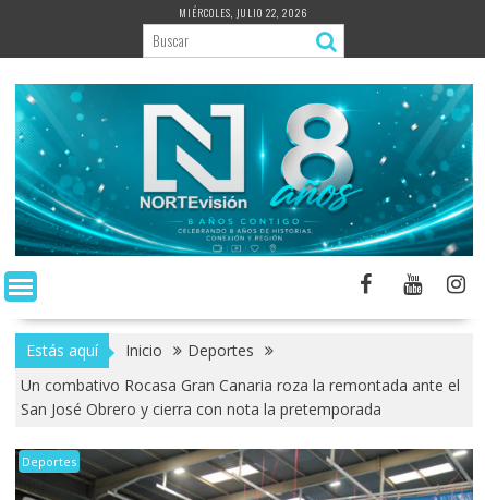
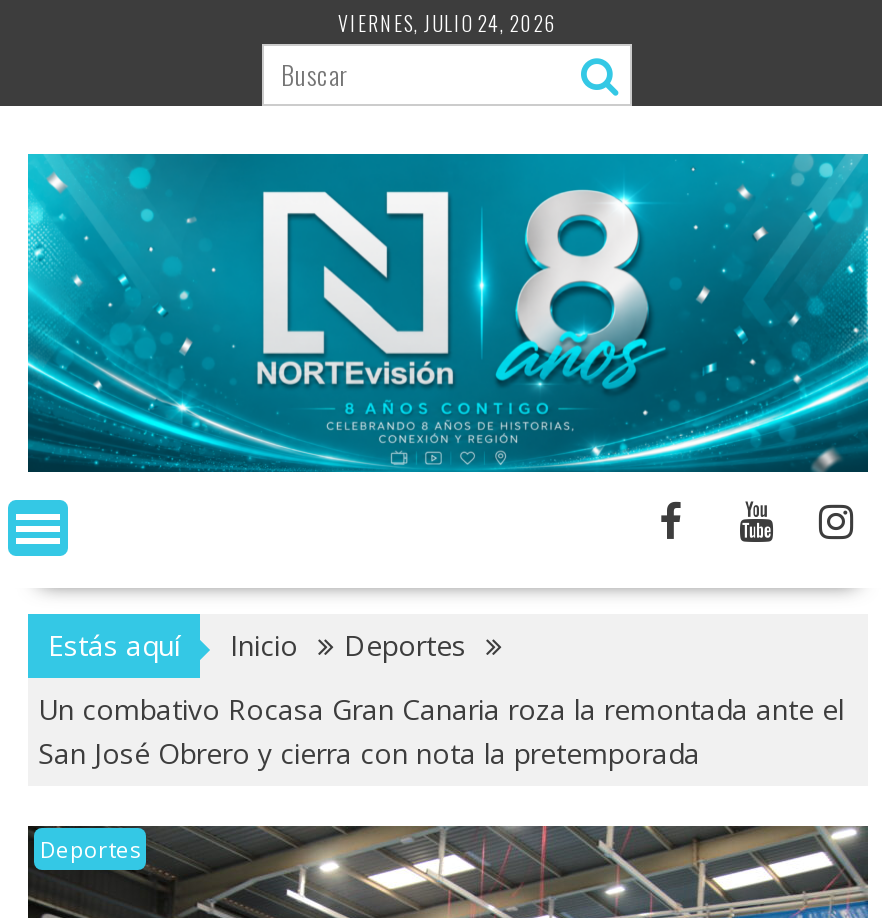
- MIÉRCOLES, JULIO 22, 2026
+ VIERNES, JULIO 24, 2026
